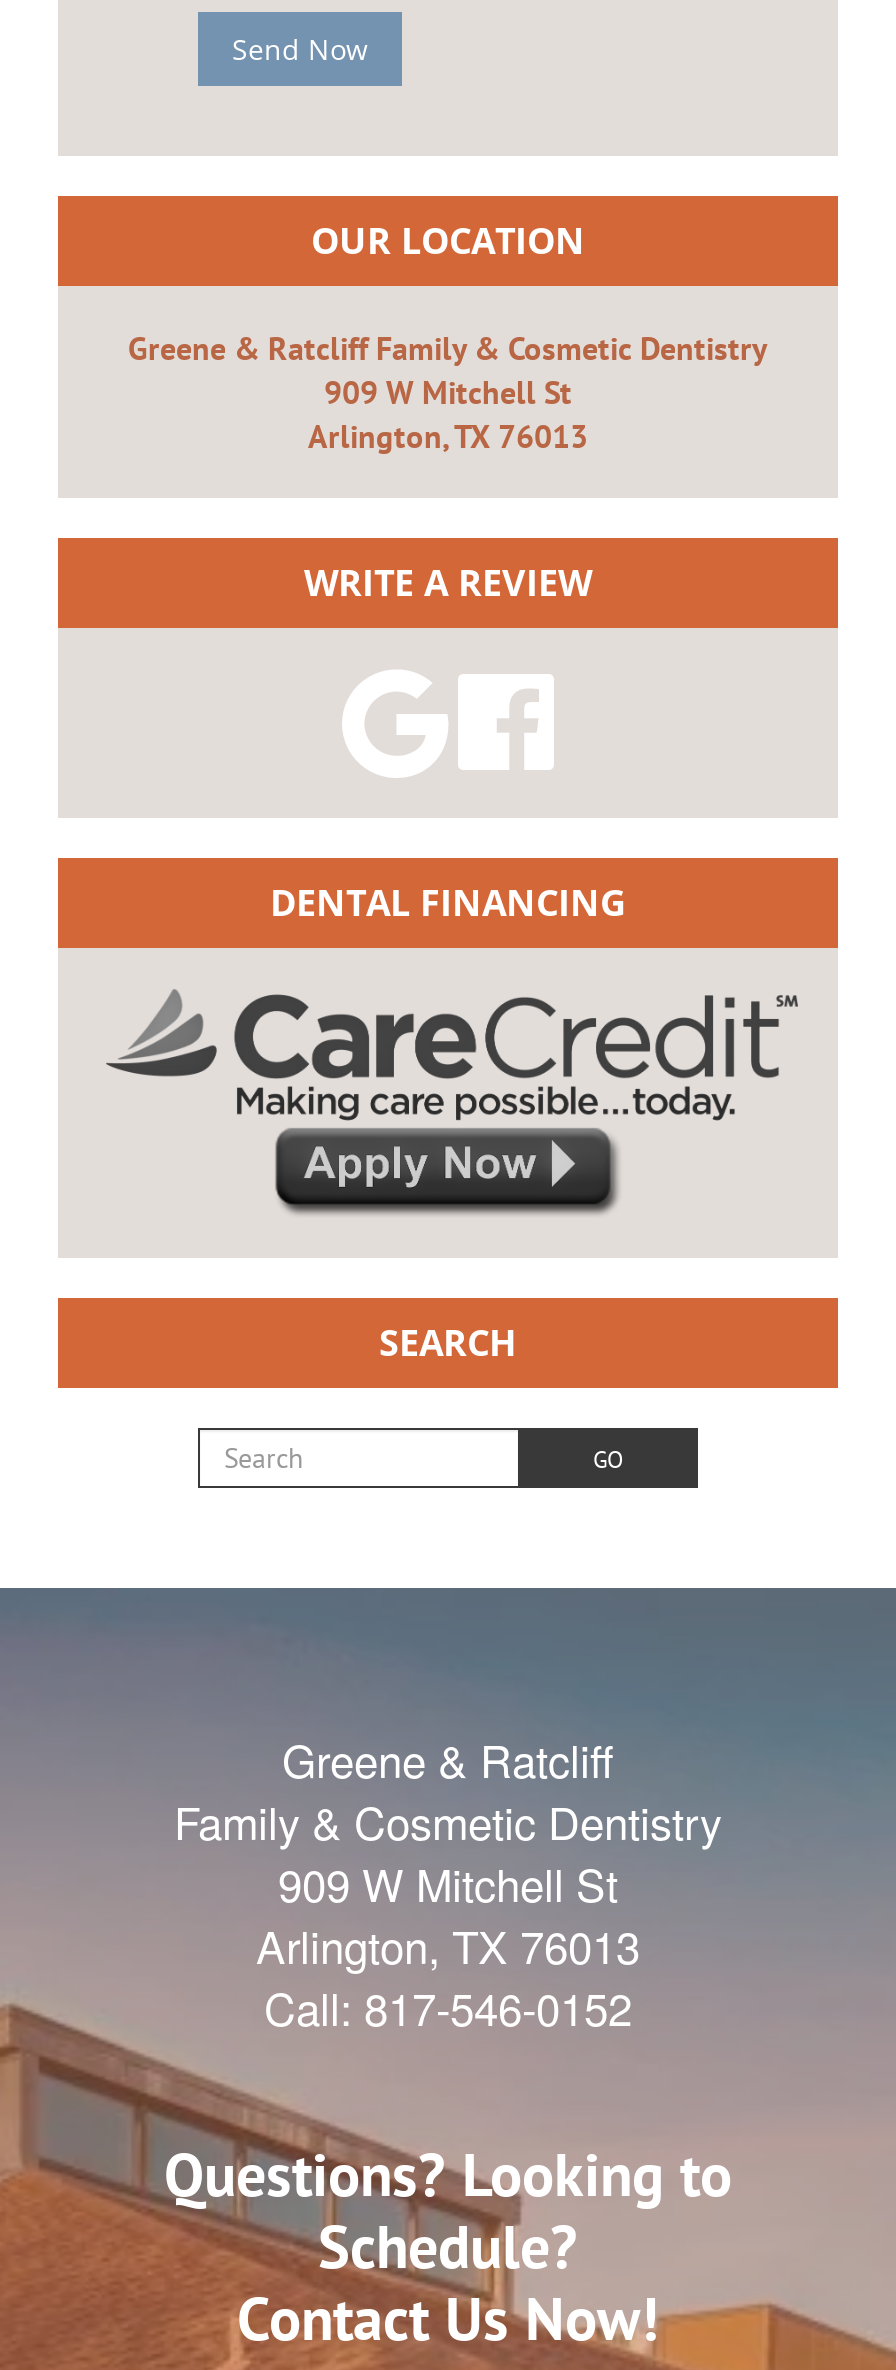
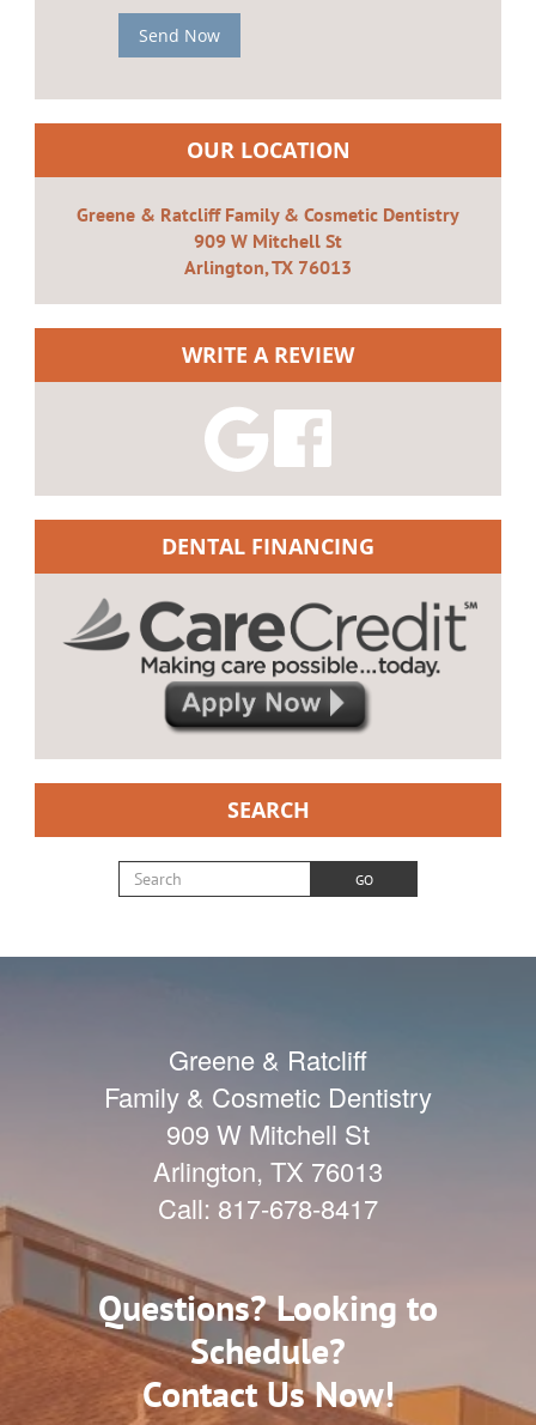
- Call: 817-546-0152
+ Call: 817-678-8417
